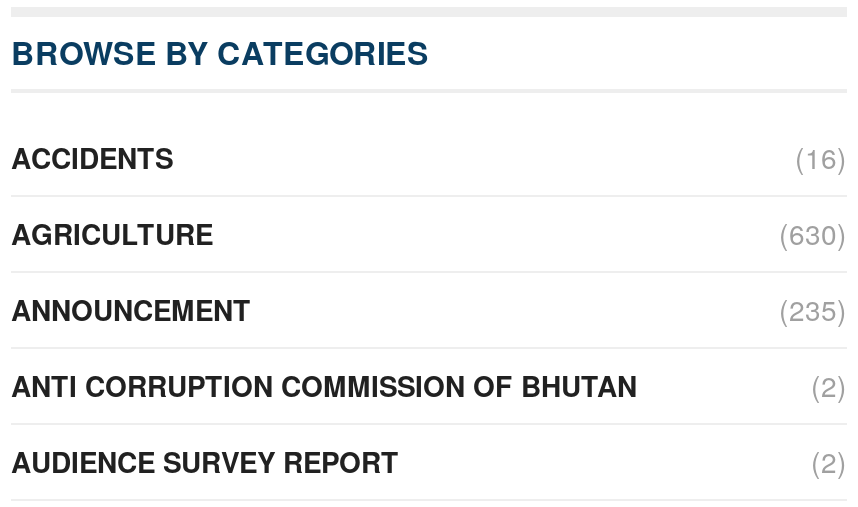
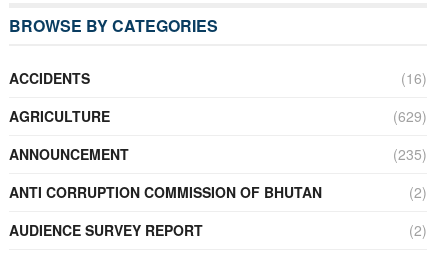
- (630)
+ (629)
